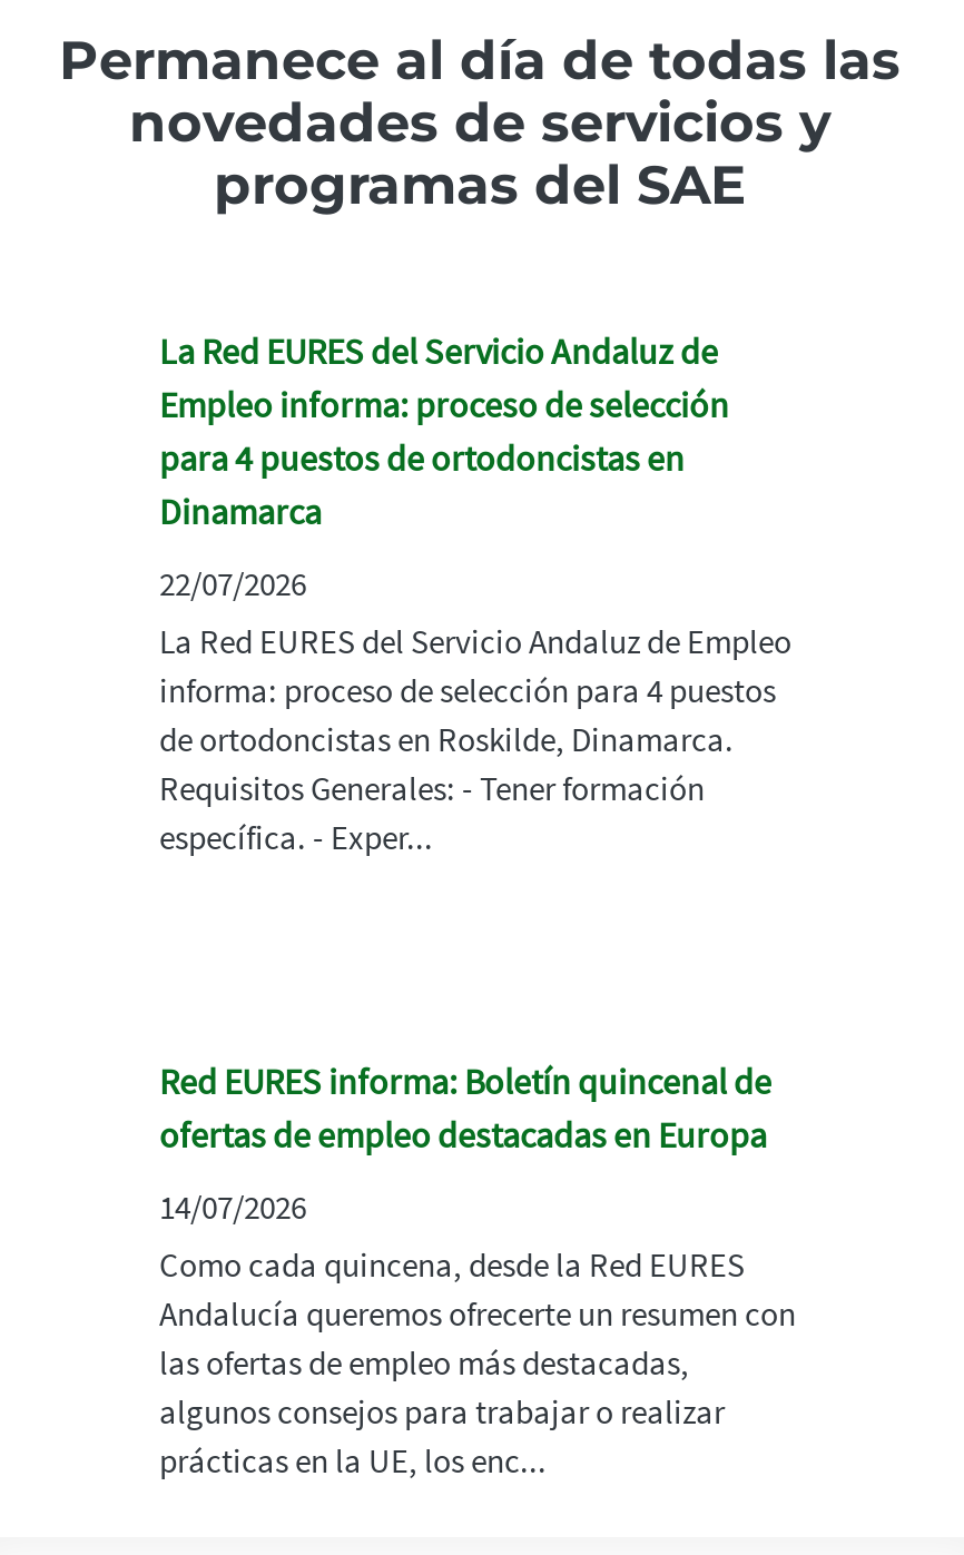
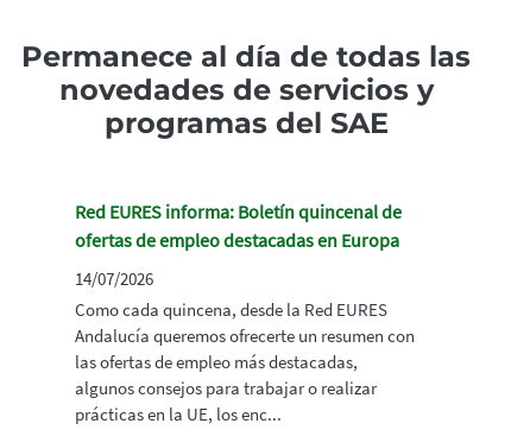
- La Red EURES del Servicio Andaluz de
- Empleo informa: proceso de selección
- para 4 puestos de ortodoncistas en
- Dinamarca
- 22/07/2026
- La Red EURES del Servicio Andaluz de Empleo
- informa: proceso de selección para 4 puestos
- de ortodoncistas en Roskilde, Dinamarca.
- Requisitos Generales: - Tener formación
- específica. - Exper...
